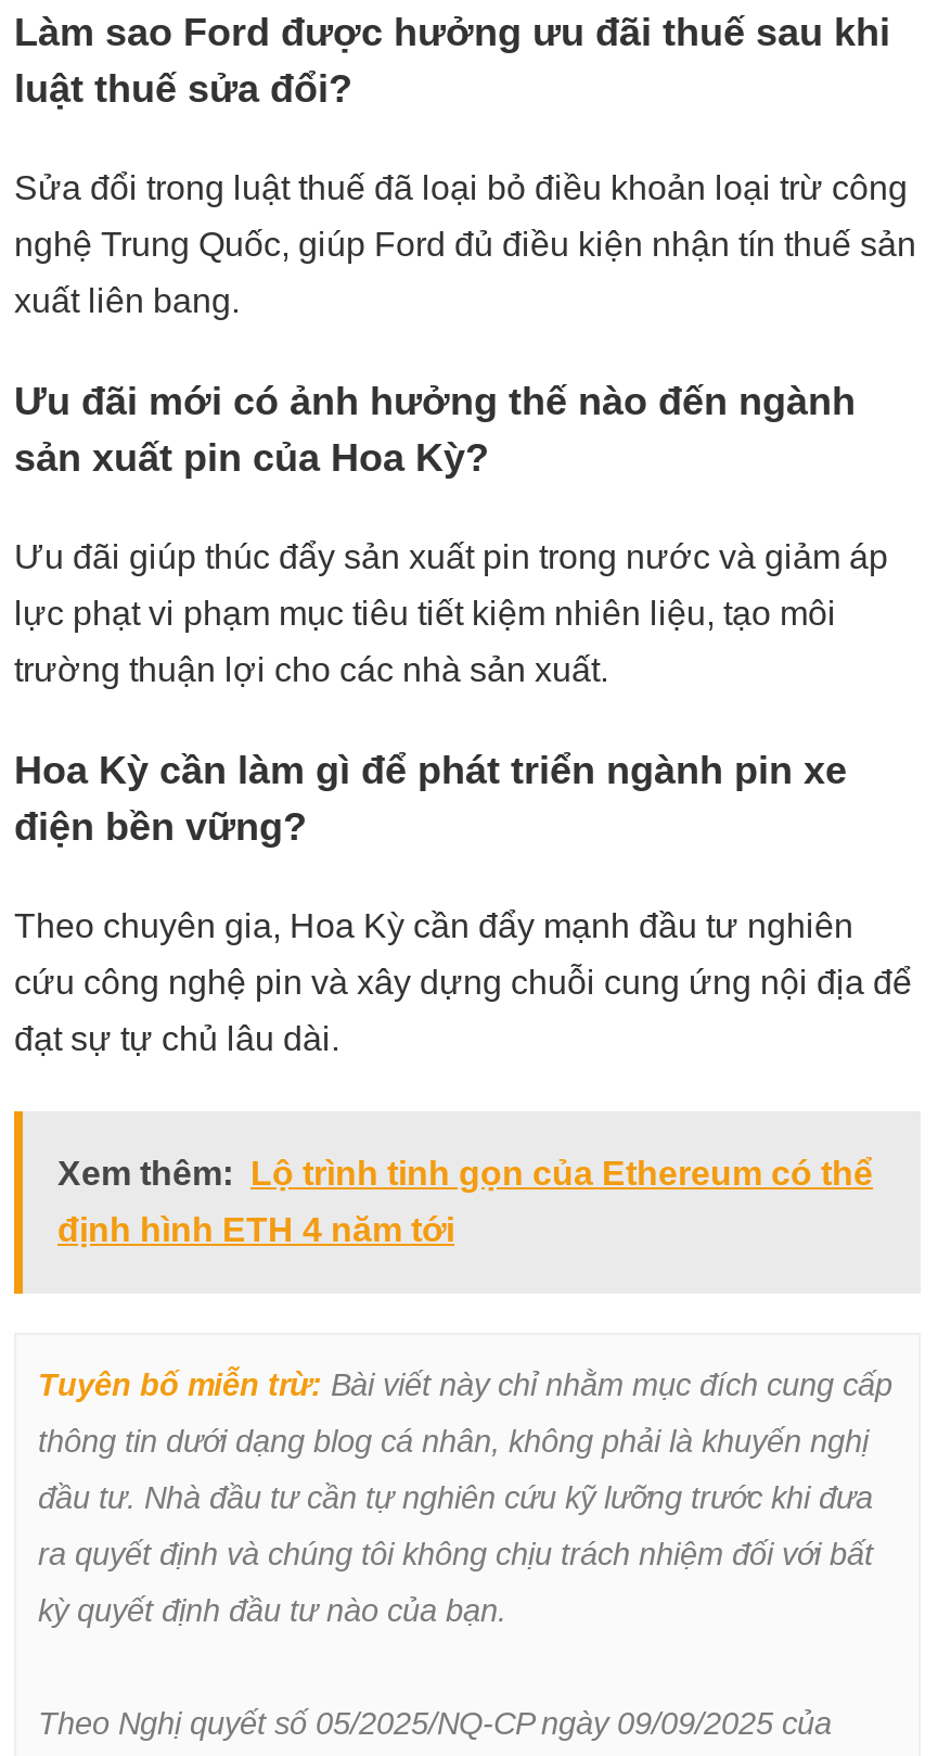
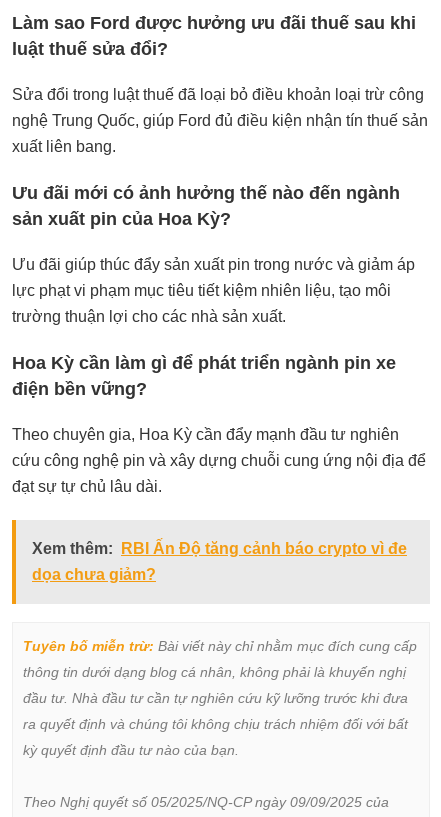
- Xem thêm: Lộ trình tinh gọn của Ethereum có thể
+ Xem thêm: RBI Ấn Độ tăng cảnh báo crypto vì đe

- định hình ETH 4 năm tới
+ dọa chưa giảm?
